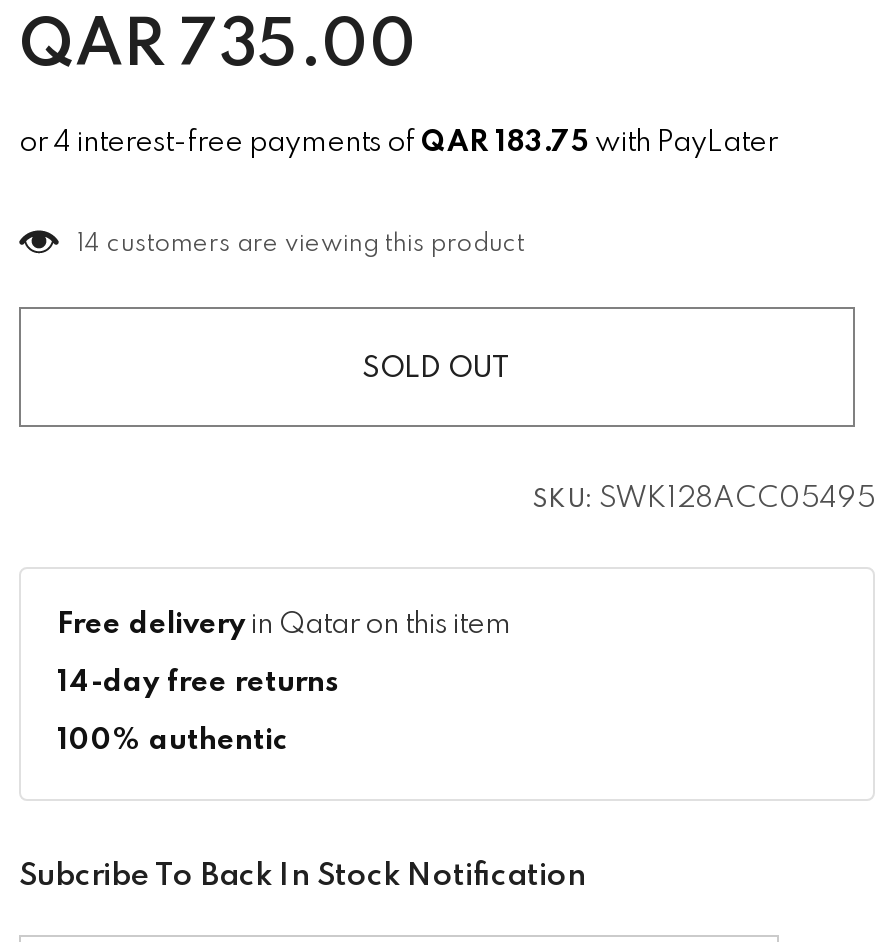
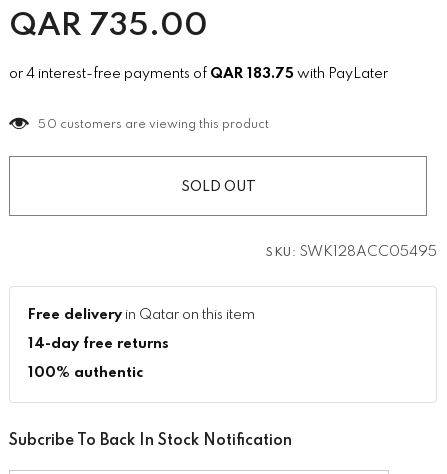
- 14 customers are viewing this product
+ 50 customers are viewing this product
